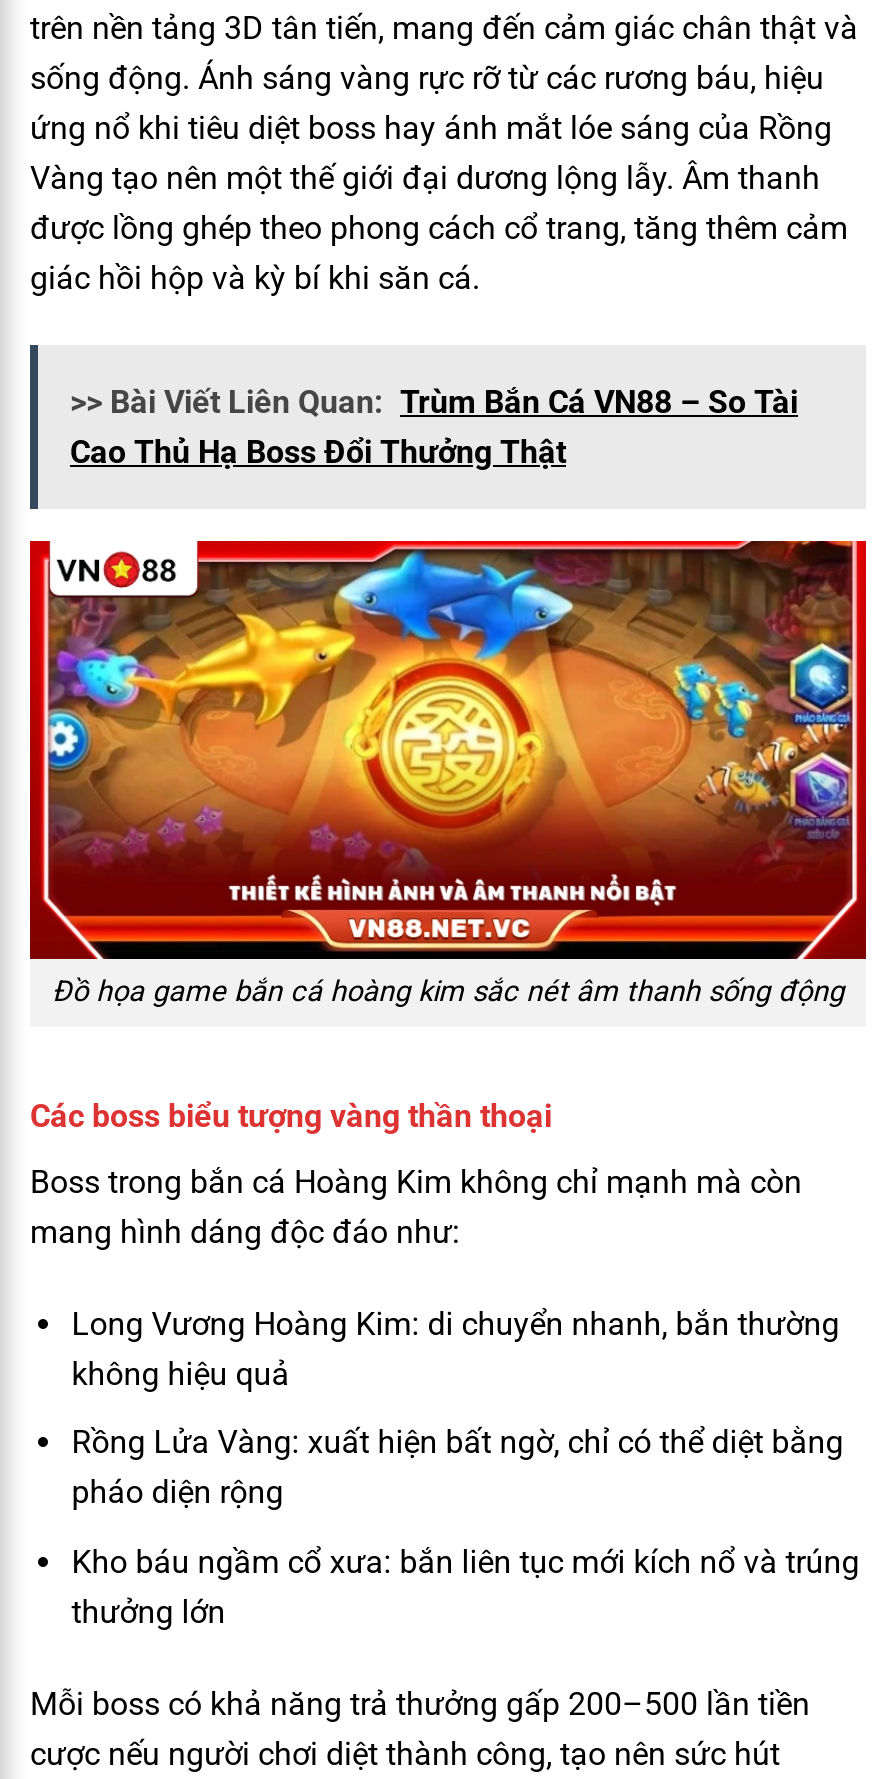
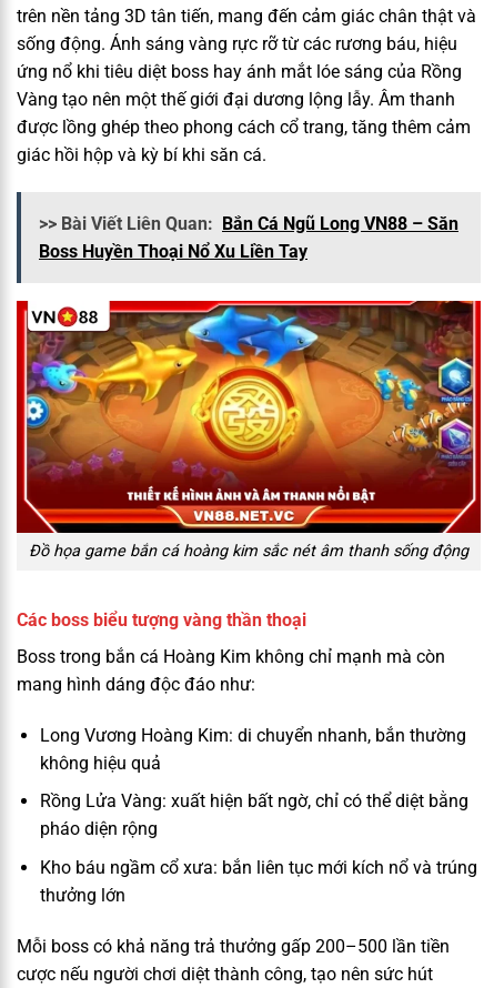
- >> Bài Viết Liên Quan: Trùm Bắn Cá VN88 – So Tài
- Cao Thủ Hạ Boss Đổi Thưởng Thật
+ >> Bài Viết Liên Quan: Bắn Cá Ngũ Long VN88 – Săn
+ Boss Huyền Thoại Nổ Xu Liền Tay
